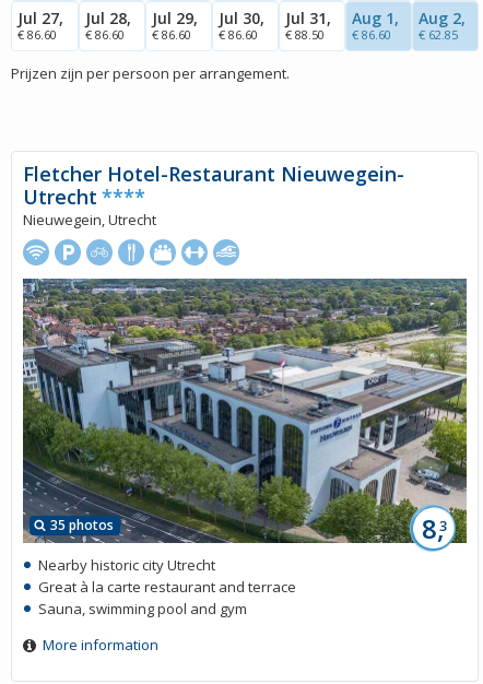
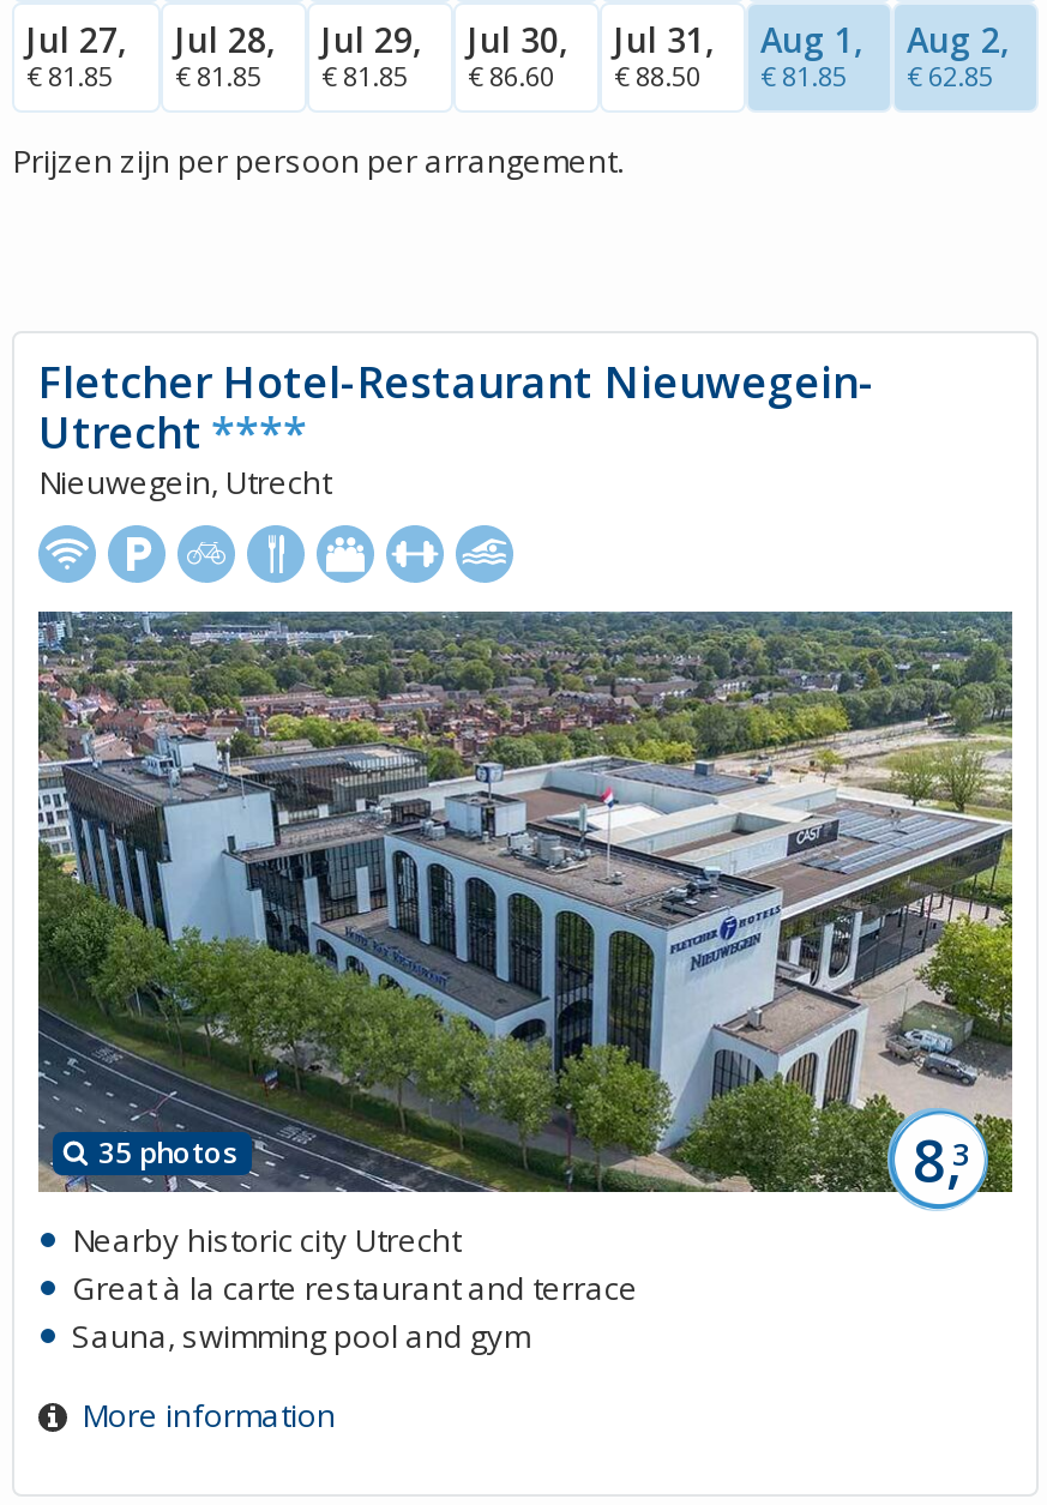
- € 86.60
+ € 81.85

- € 86.60
+ € 81.85

- € 86.60
+ € 81.85

- € 86.60
+ € 81.85
